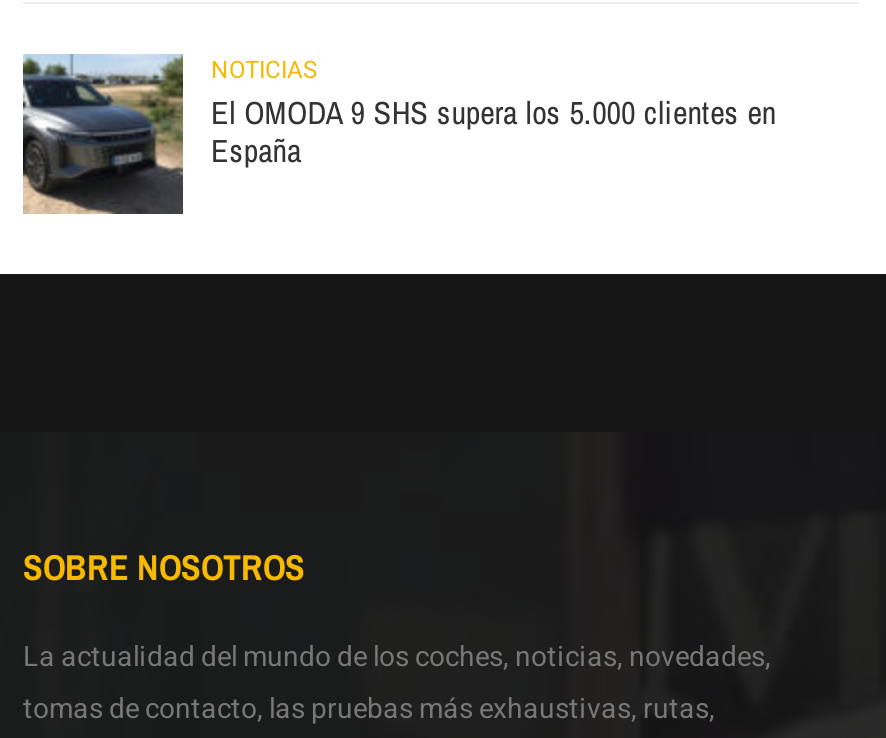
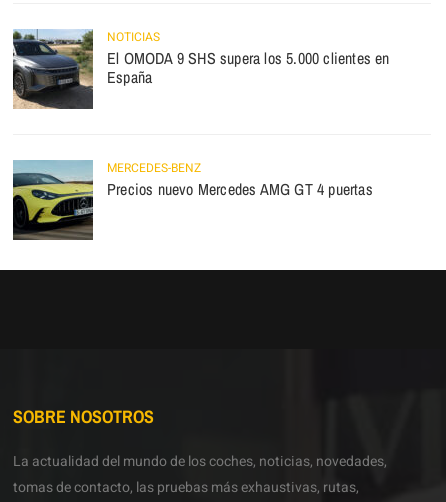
+ [image]
+ MERCEDES-BENZ
+ Precios nuevo Mercedes AMG GT 4 puertas
